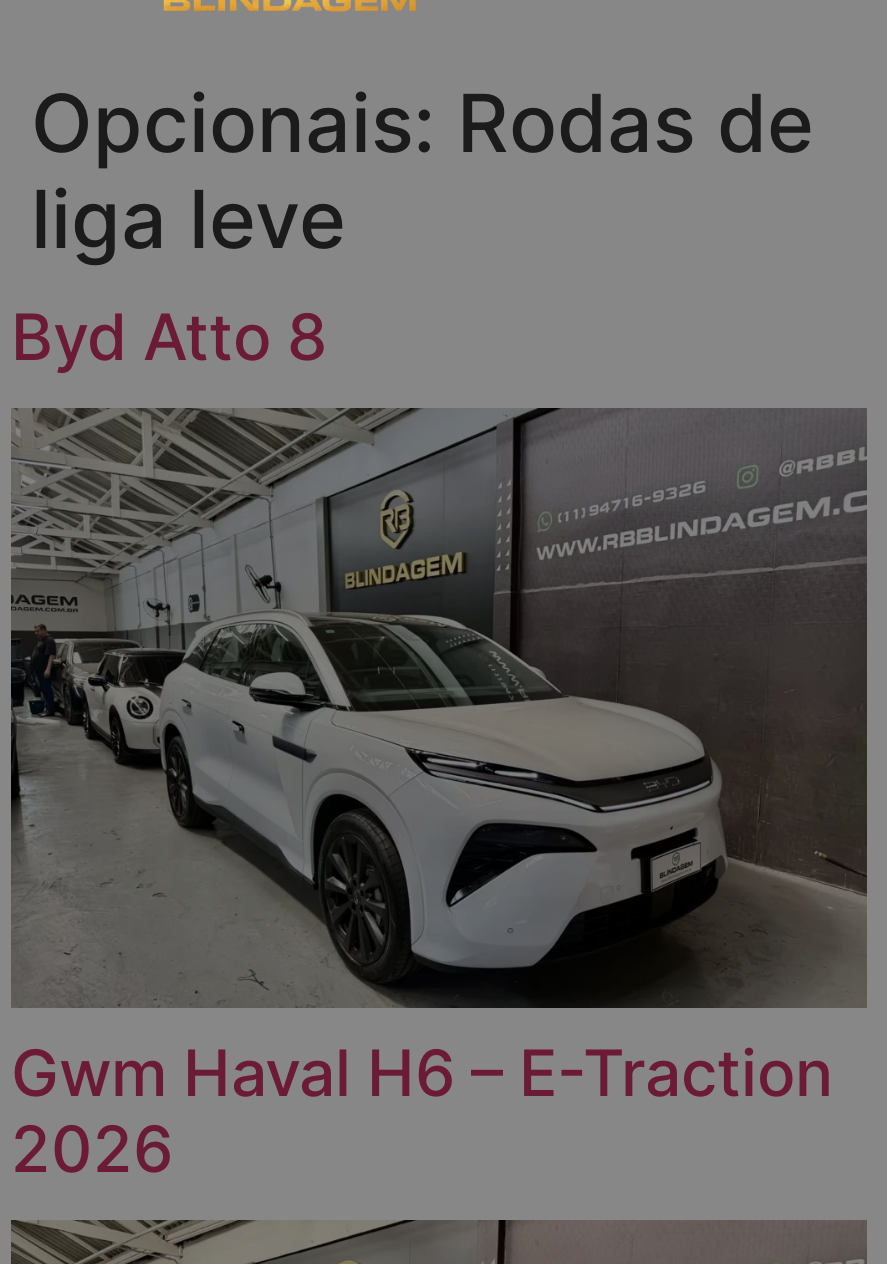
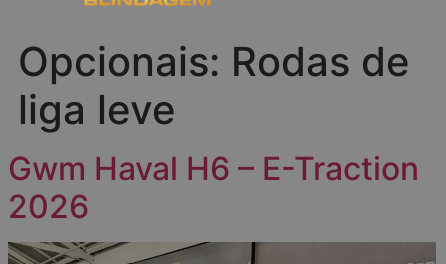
- Byd Atto 8

- [image]
